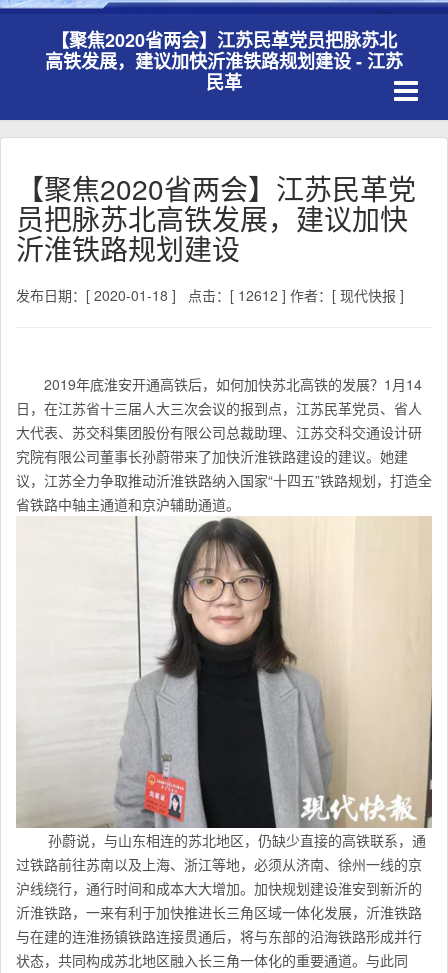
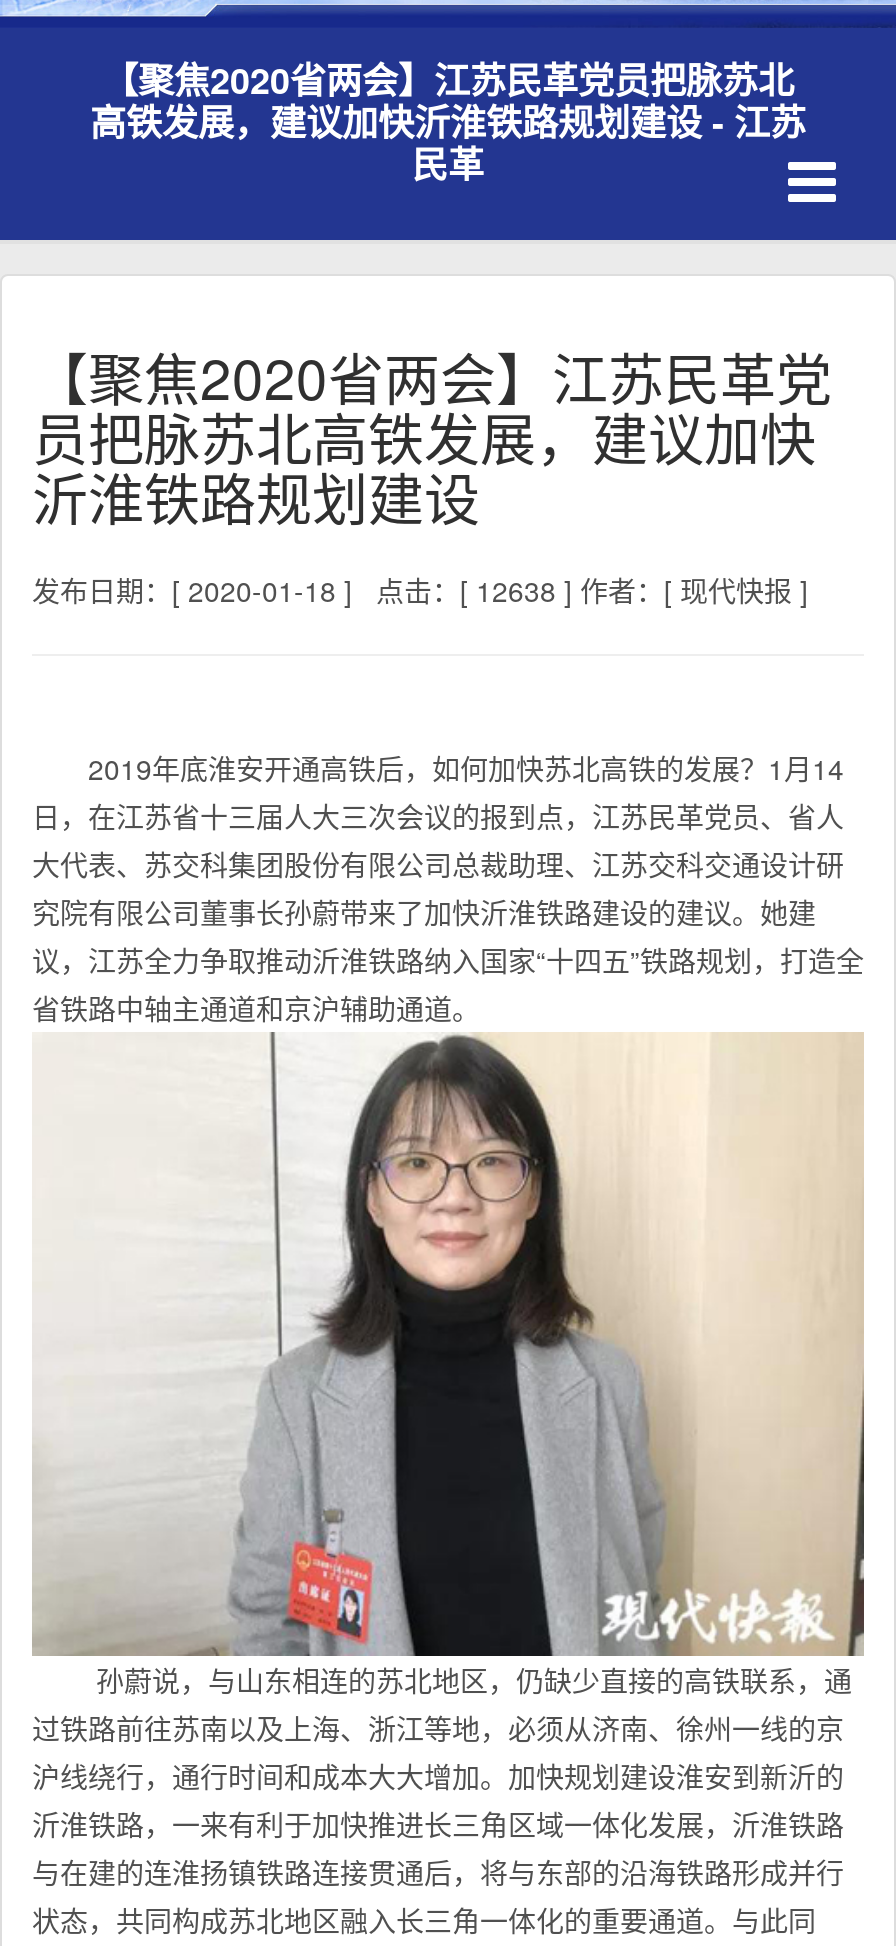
- 发布日期：[ 2020-01-18 ] 点击：[ 12612 ] 作者：[ 现代快报 ]
+ 发布日期：[ 2020-01-18 ] 点击：[ 12638 ] 作者：[ 现代快报 ]
